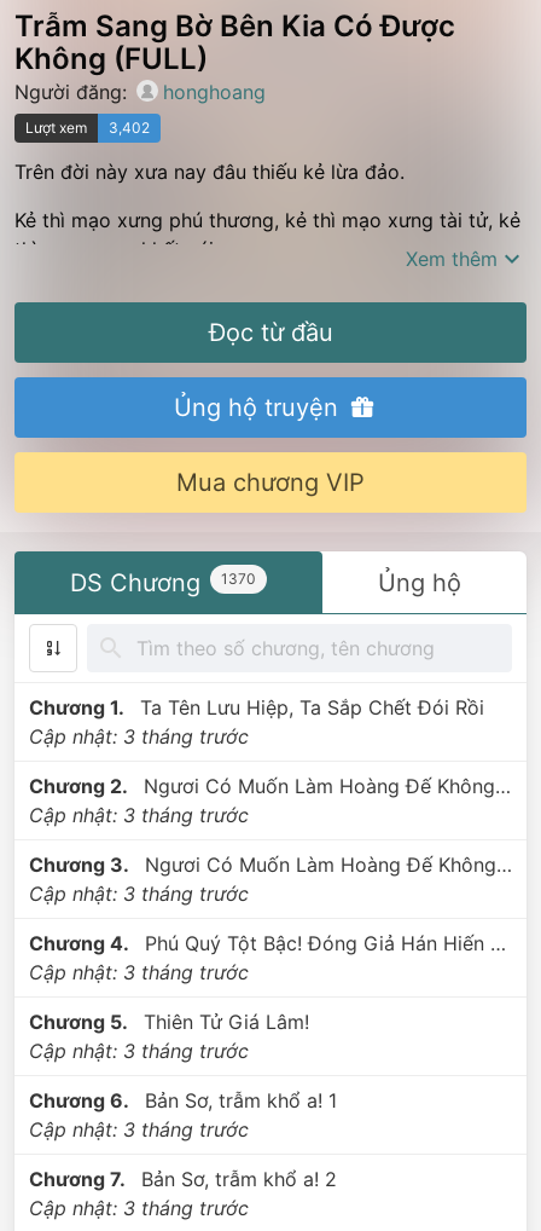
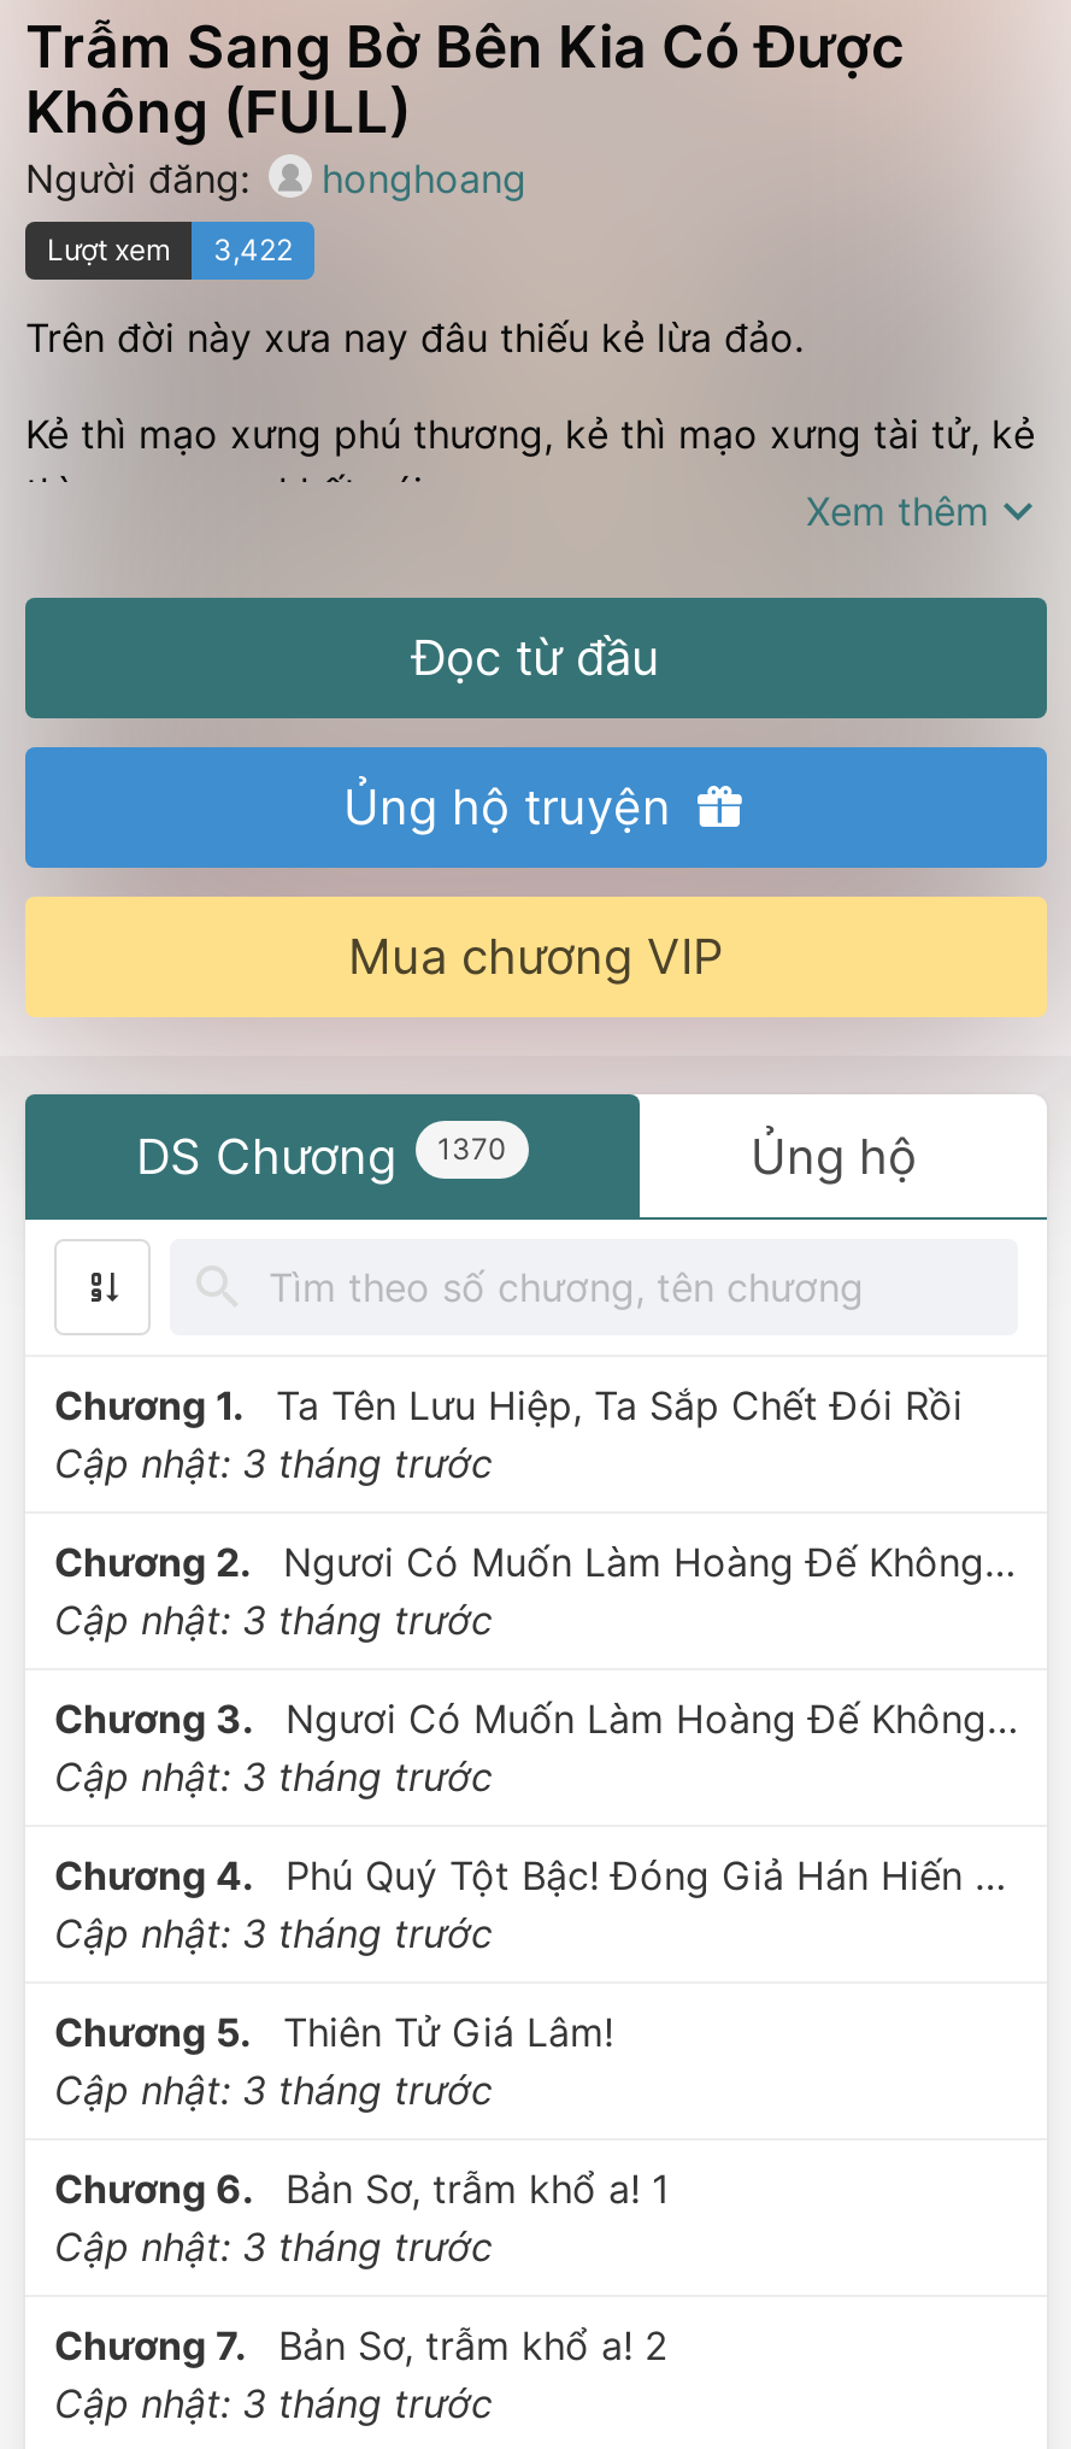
- Lượt xem 3,402
+ Lượt xem 3,422
